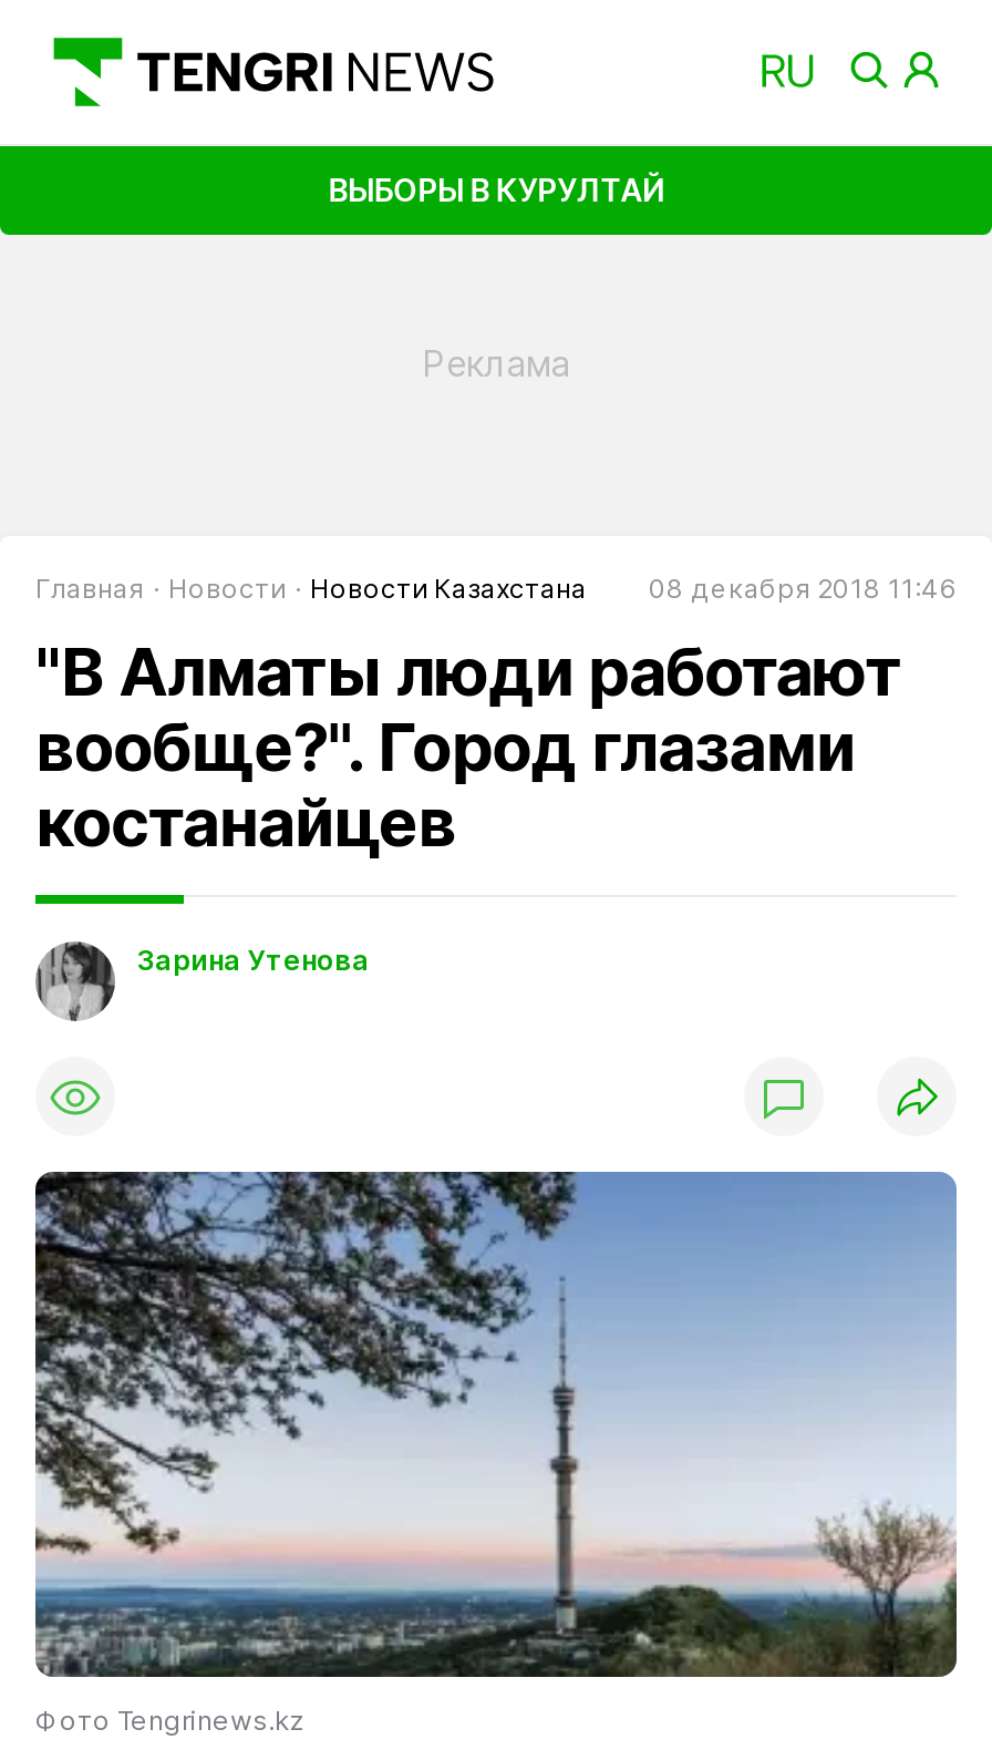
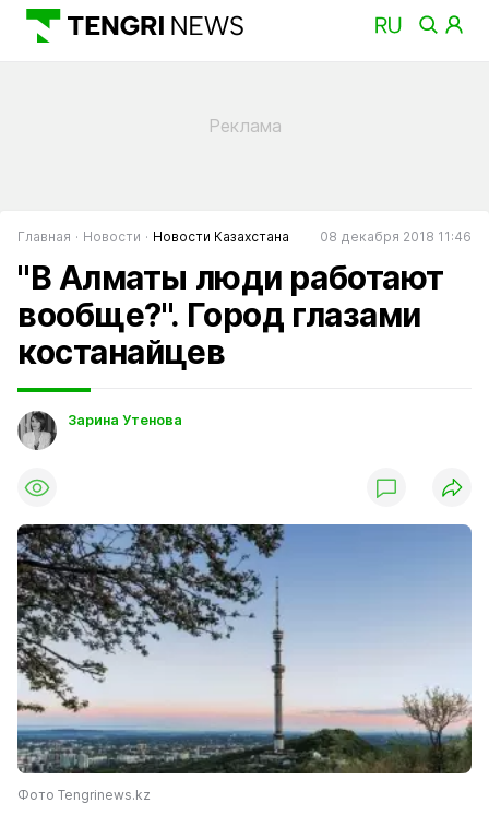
- ВЫБОРЫ В КУРУЛТАЙ
